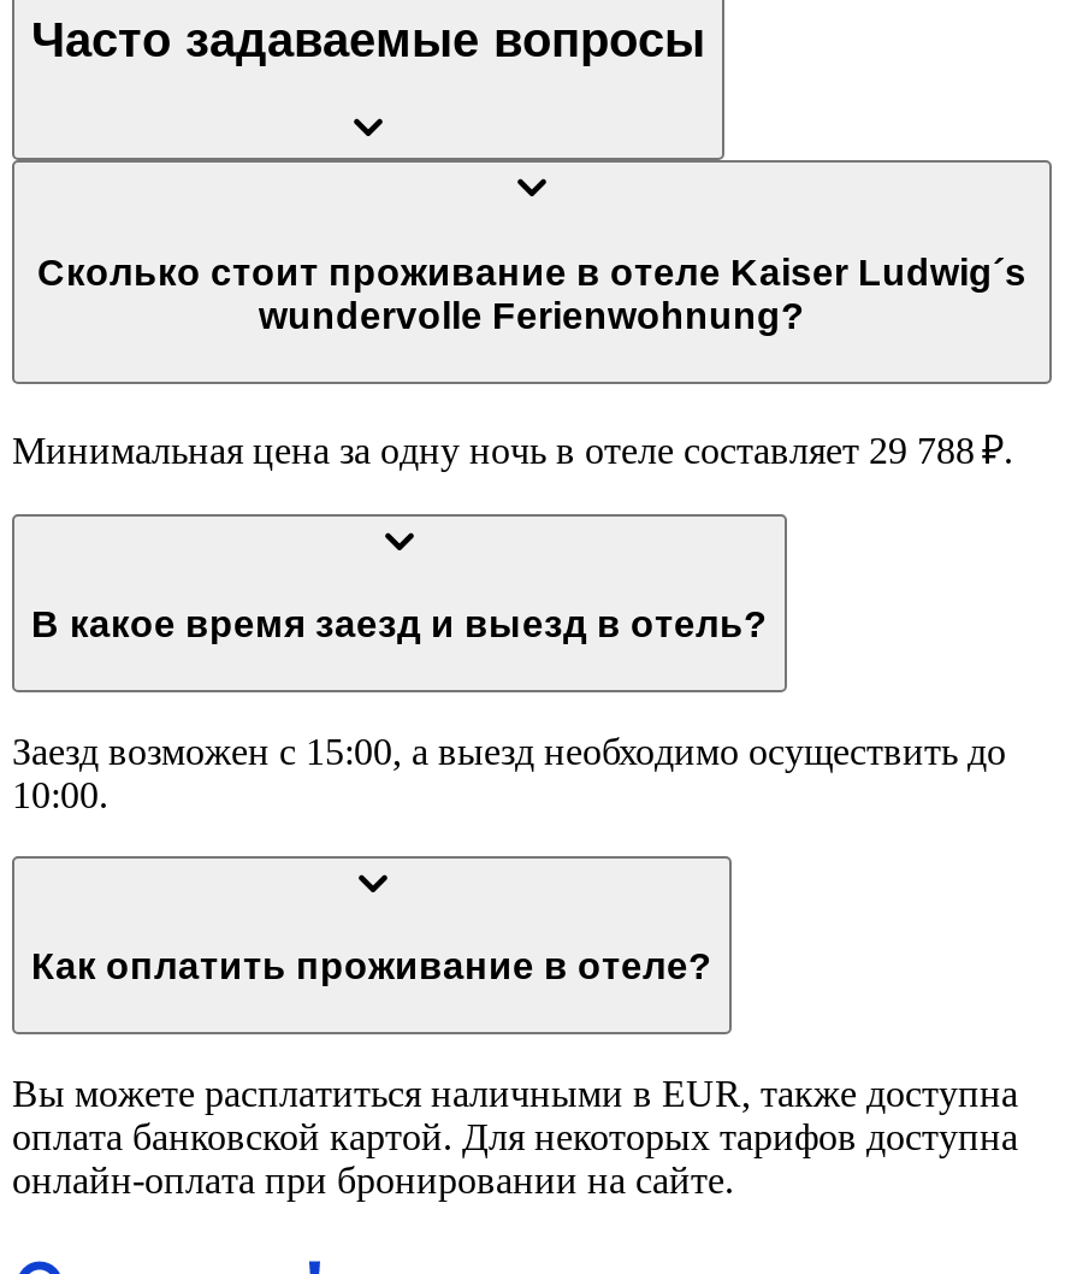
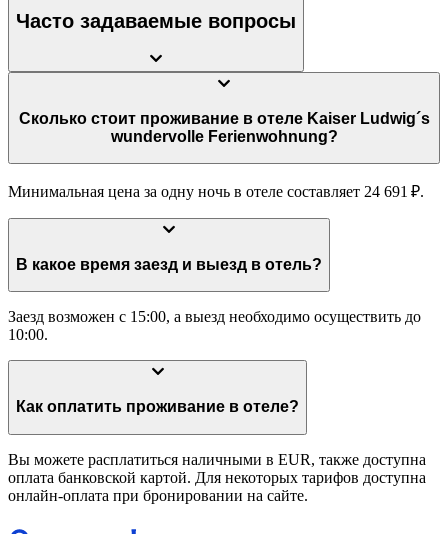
- Минимальная цена за одну ночь в отеле составляет 29 788 ₽.
+ Минимальная цена за одну ночь в отеле составляет 24 691 ₽.
